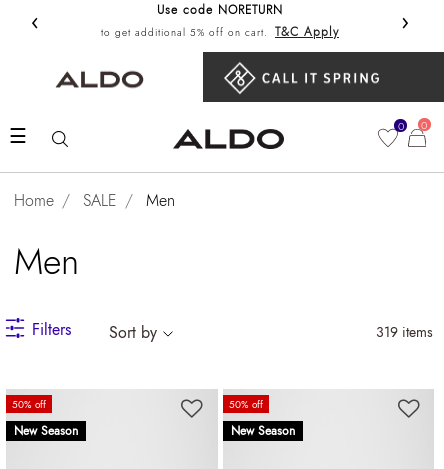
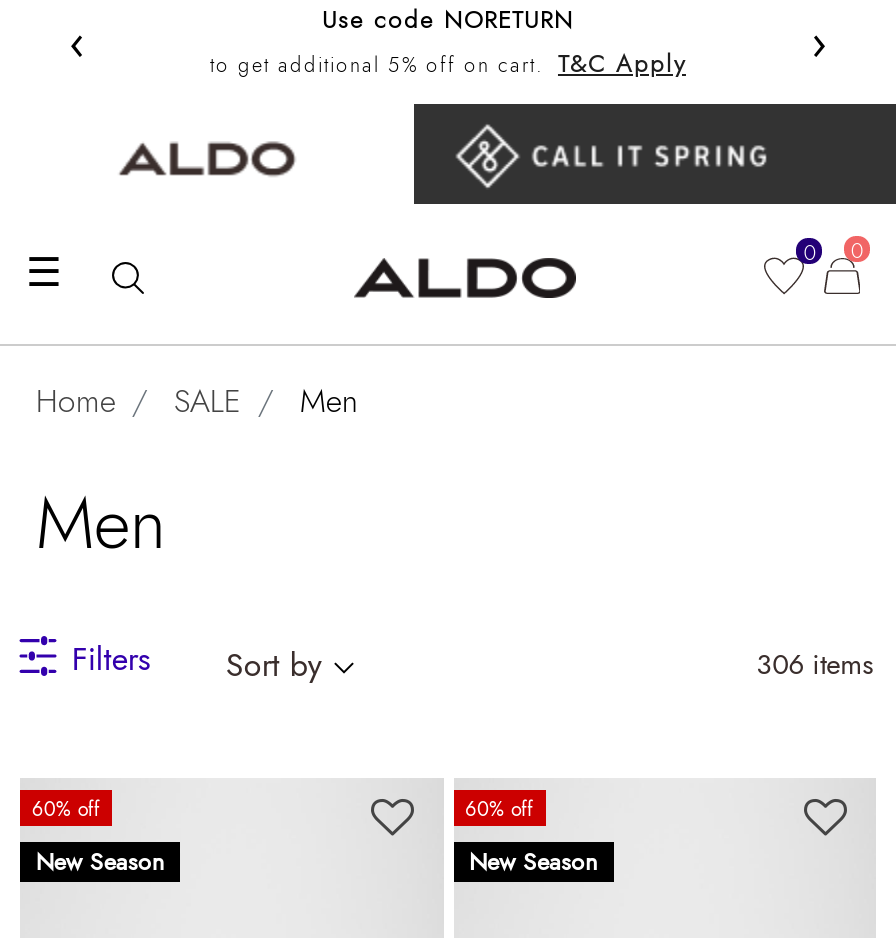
- 319 items
+ 306 items

- 50% off
+ 60% off

- 50% off
+ 60% off
